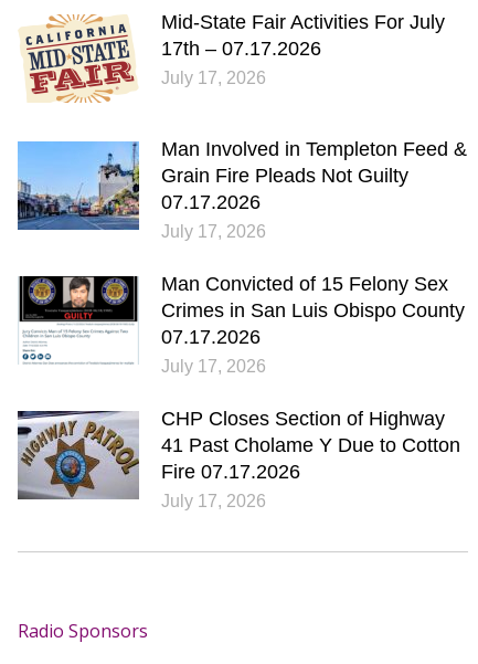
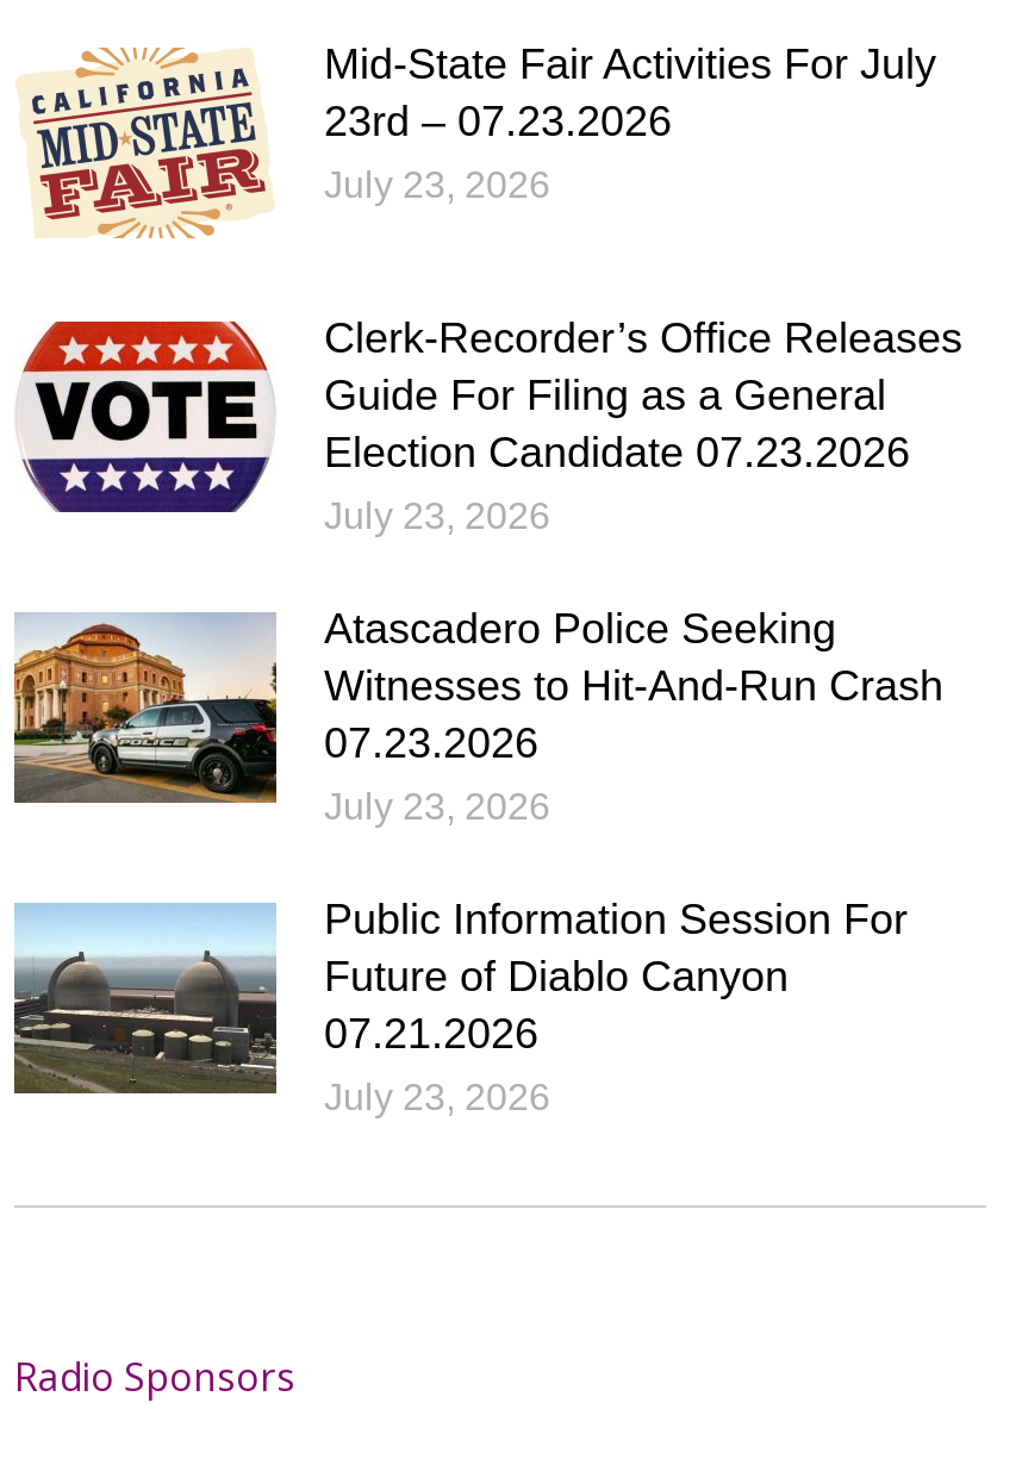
- 17th – 07.17.2026
- July 17, 2026
+ 23rd – 07.23.2026
+ July 23, 2026

- [image]
- Man Involved in Templeton Feed &
- Grain Fire Pleads Not Guilty
- 07.17.2026
- July 17, 2026
+ [image]
+ Clerk-Recorder’s Office Releases
+ Guide For Filing as a General
+ Election Candidate 07.23.2026
+ July 23, 2026

- [image]
- Man Convicted of 15 Felony Sex
- Crimes in San Luis Obispo County
- 07.17.2026
- July 17, 2026
+ [image]
+ Atascadero Police Seeking
+ Witnesses to Hit-And-Run Crash
+ 07.23.2026
+ July 23, 2026

- [image]
- CHP Closes Section of Highway
- 41 Past Cholame Y Due to Cotton
- Fire 07.17.2026
- July 17, 2026
+ [image]
+ Public Information Session For
+ Future of Diablo Canyon
+ 07.21.2026
+ July 23, 2026
